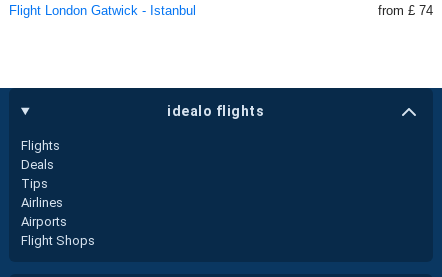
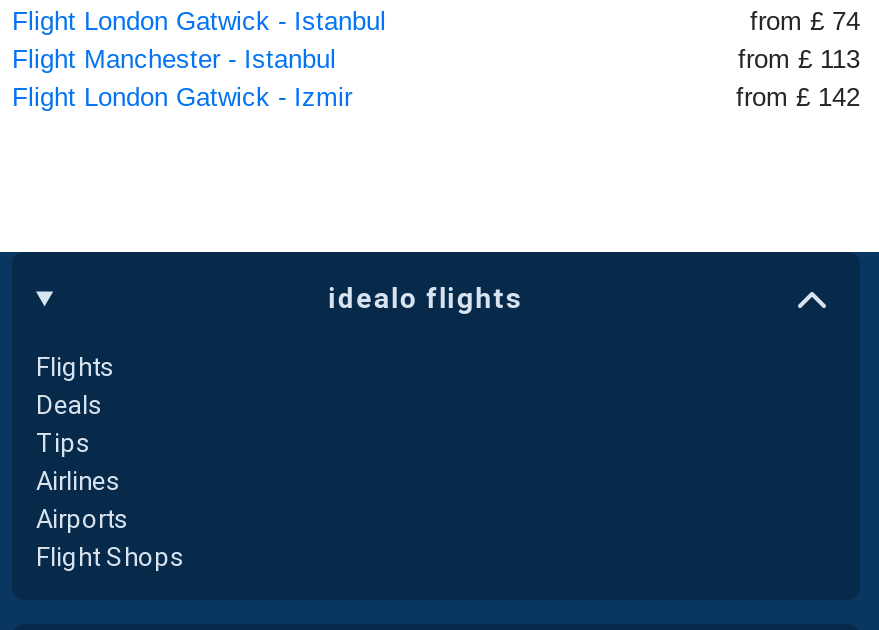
+ Flight Manchester - Istanbul
+ from £ 113
+ Flight London Gatwick - Izmir
+ from £ 142
